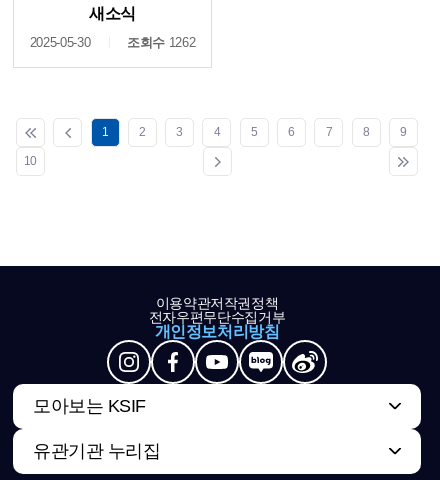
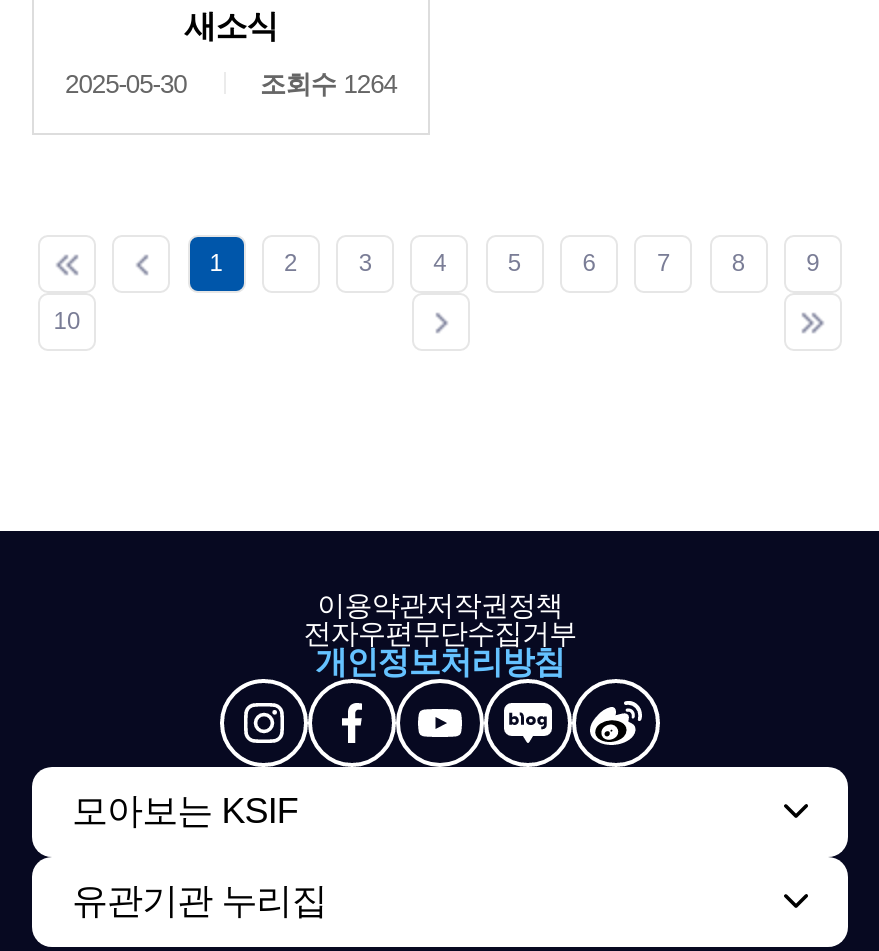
- 조회수 1262
+ 조회수 1264
